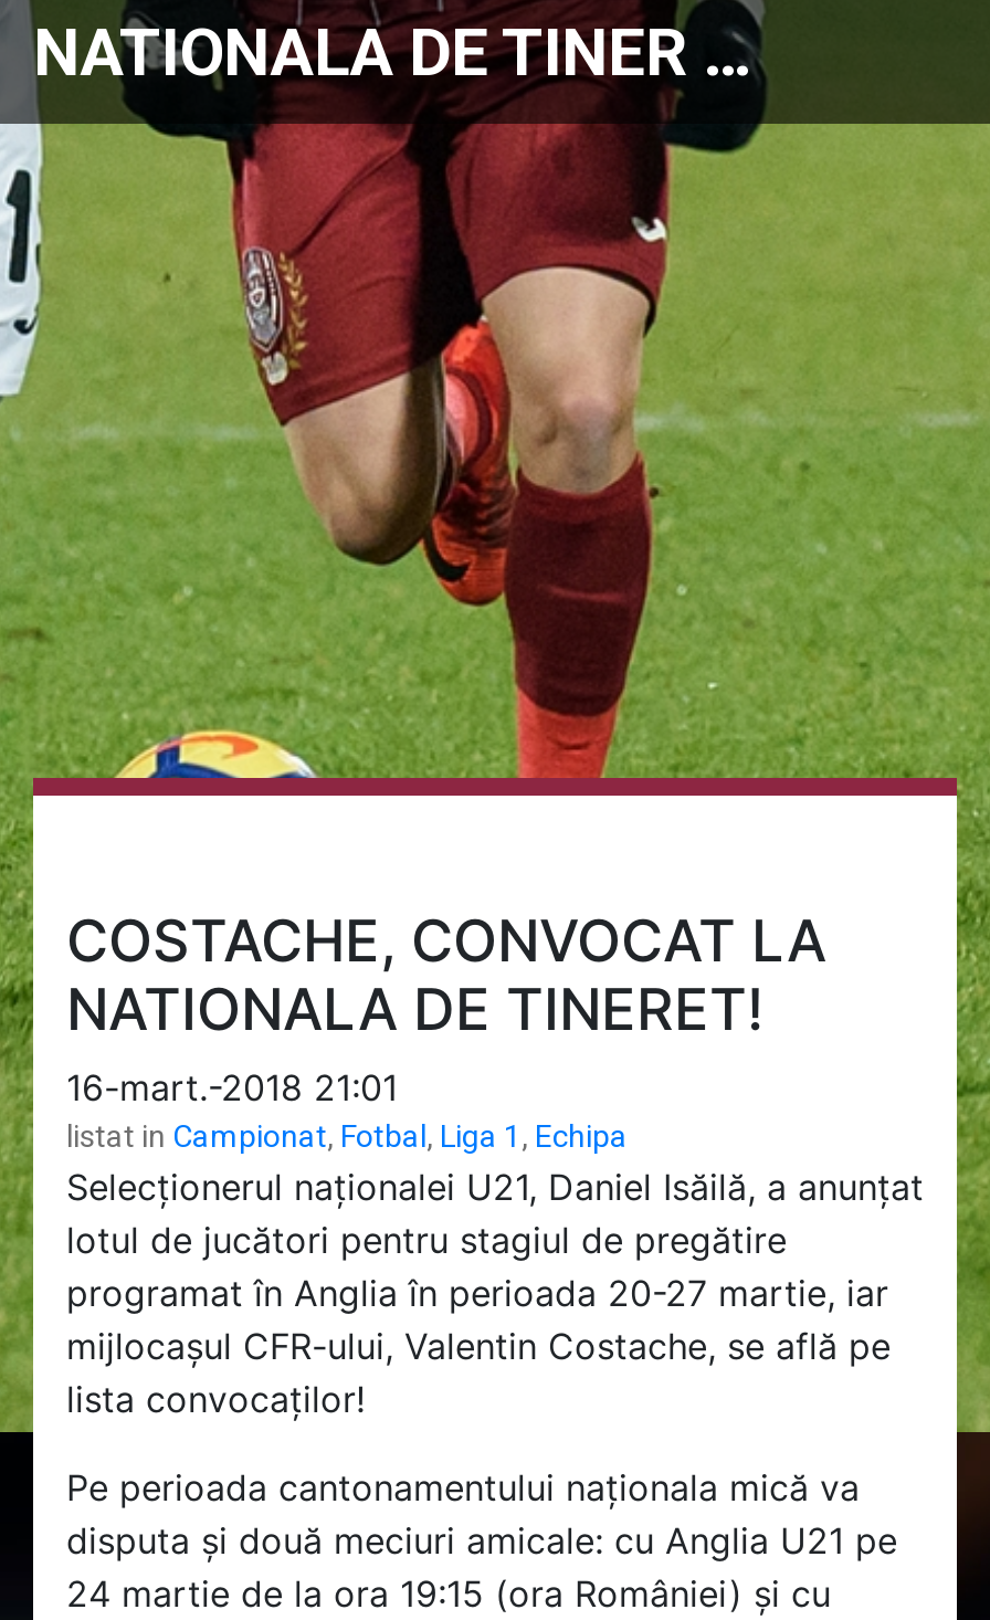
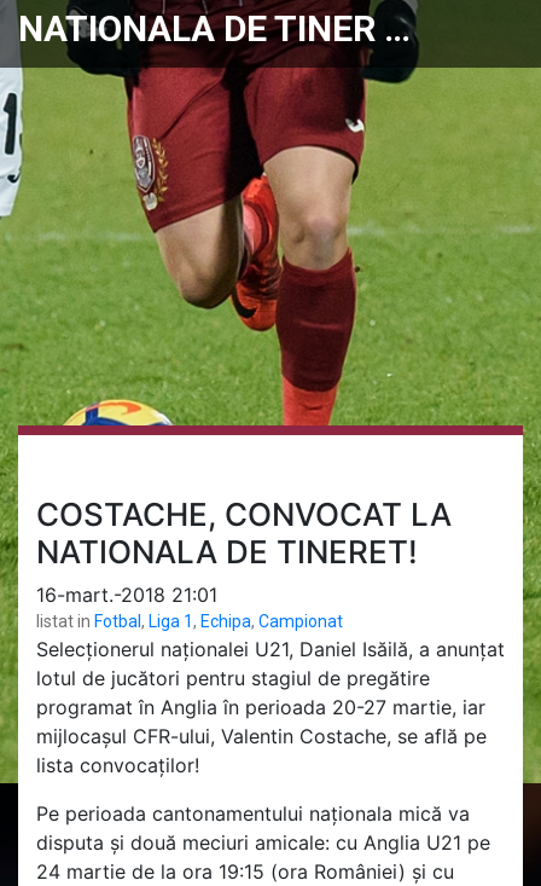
- listat in Campionat, Fotbal, Liga 1, Echipa
+ listat in Fotbal, Liga 1, Echipa, Campionat
